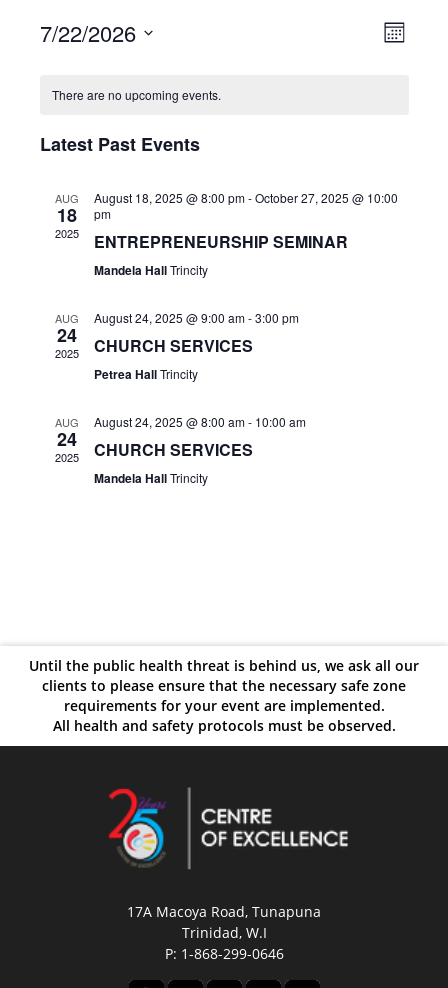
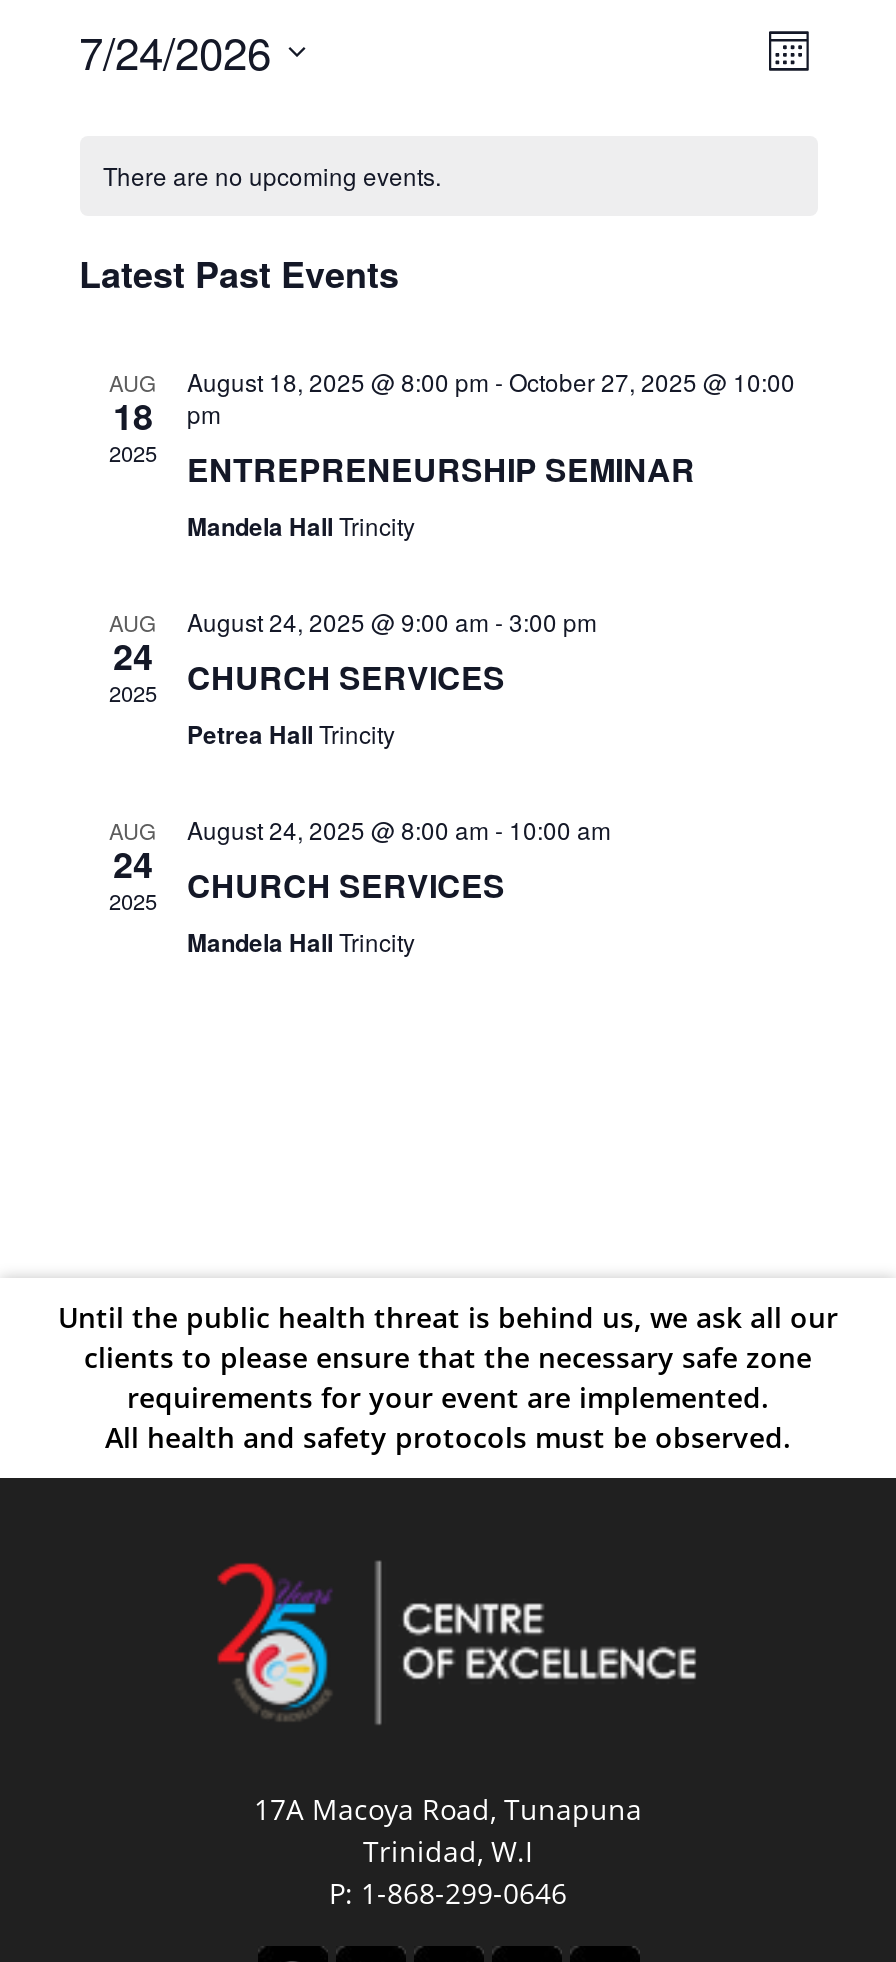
- 7/22/2026
+ 7/24/2026
